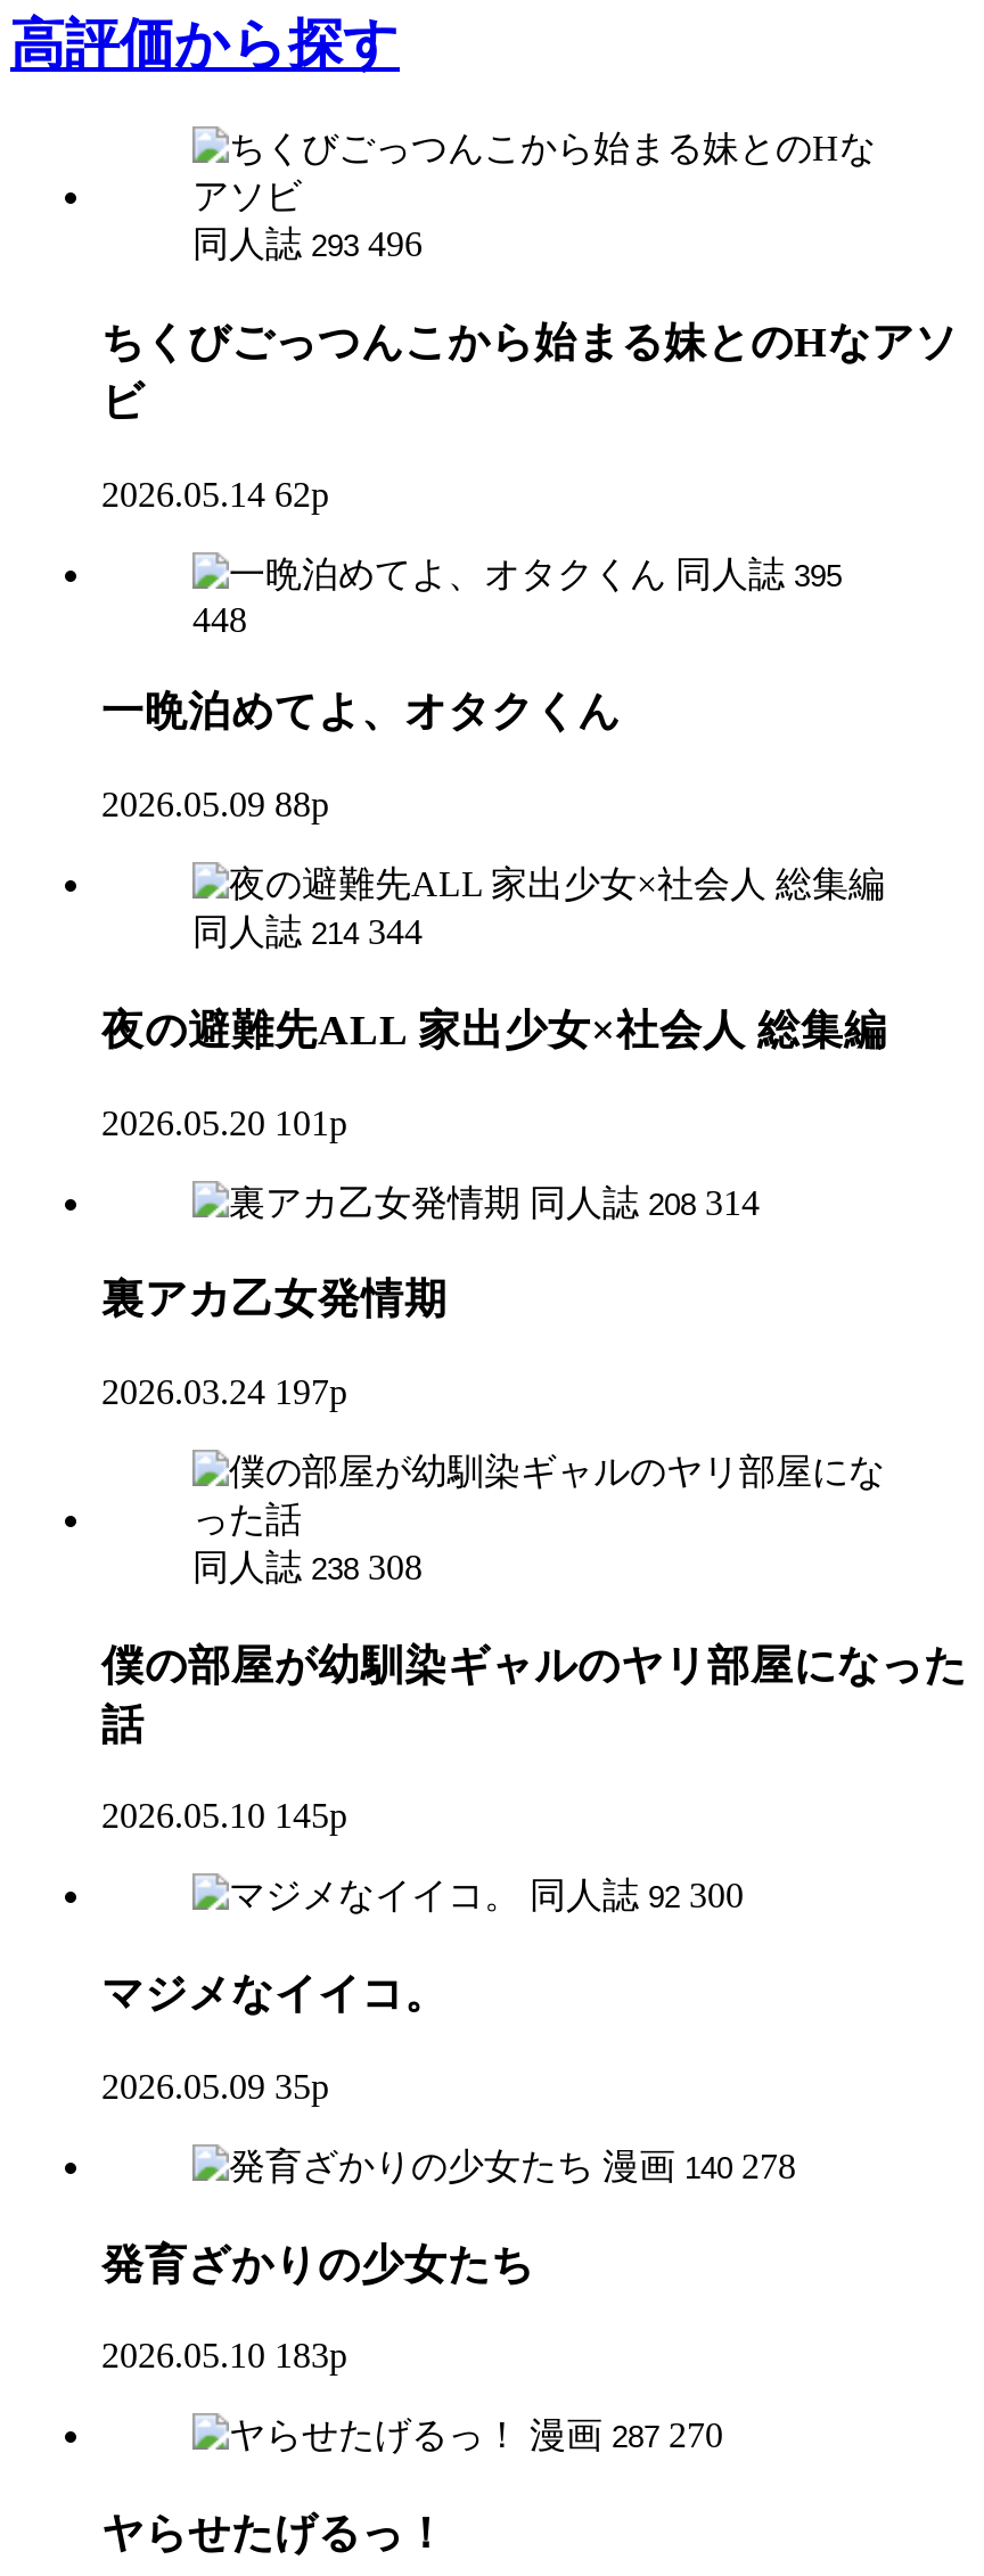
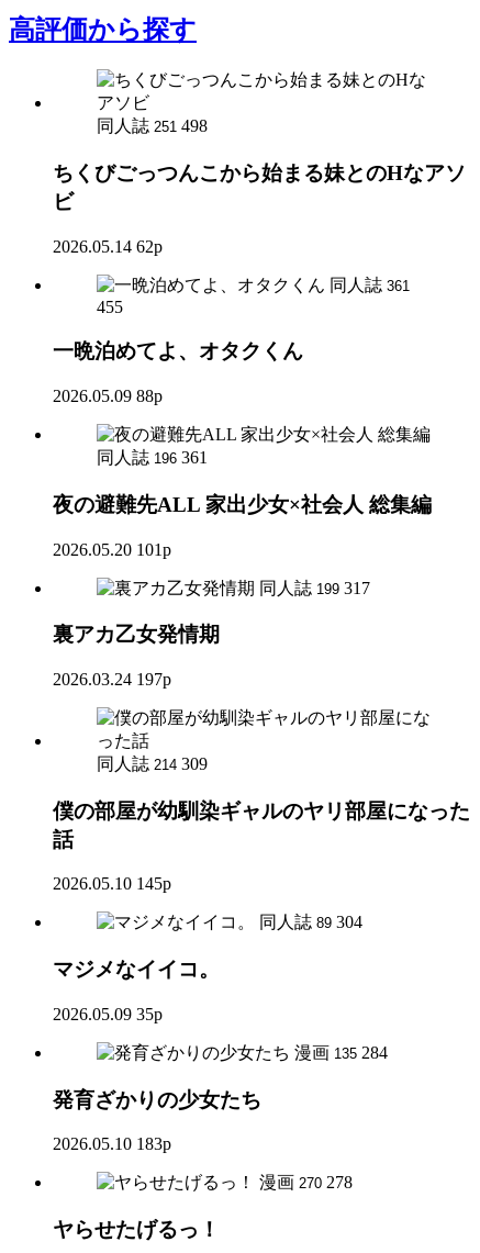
- 同人誌 293 496
+ 同人誌 251 498

- 同人誌 395
+ 同人誌 361

- 448
+ 455

- 同人誌 214 344
+ 同人誌 196 361

- 同人誌 208 314
+ 同人誌 199 317

- 同人誌 238 308
+ 同人誌 214 309

- 同人誌 92 300
+ 同人誌 89 304

- 漫画 140 278
+ 漫画 135 284

- 漫画 287 270
+ 漫画 270 278
